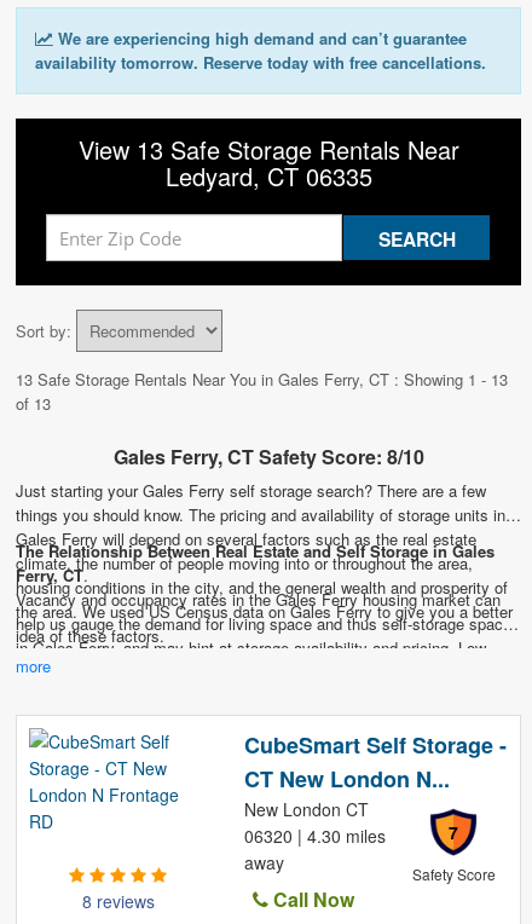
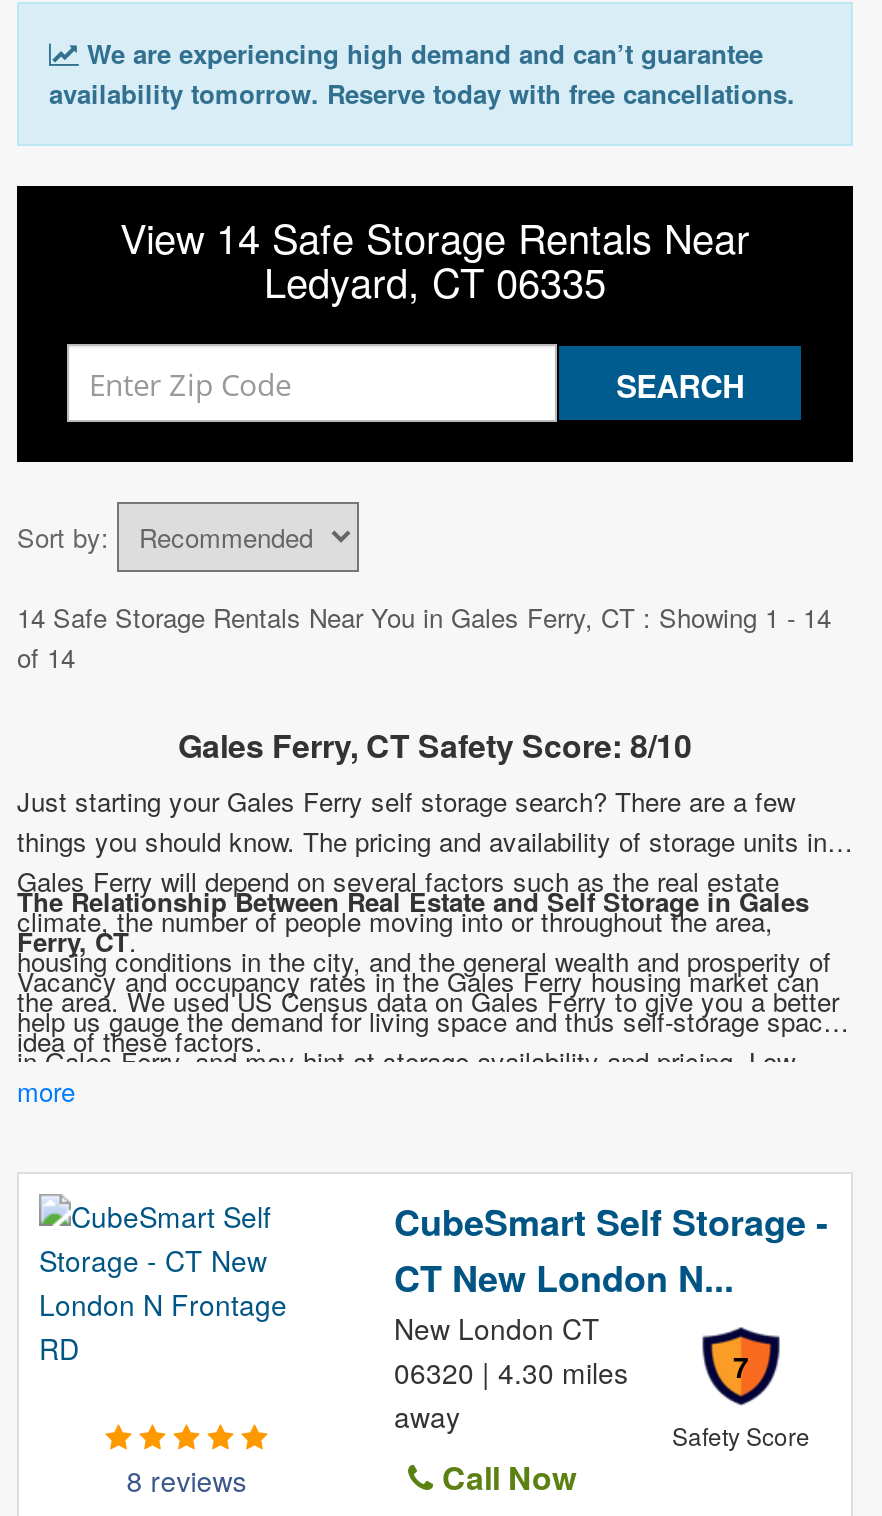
- View 13 Safe Storage Rentals Near
+ View 14 Safe Storage Rentals Near

- 13 Safe Storage Rentals Near You in Gales Ferry, CT: Showing 1 - 13
+ 14 Safe Storage Rentals Near You in Gales Ferry, CT: Showing 1 - 14

- of 13
+ of 14
